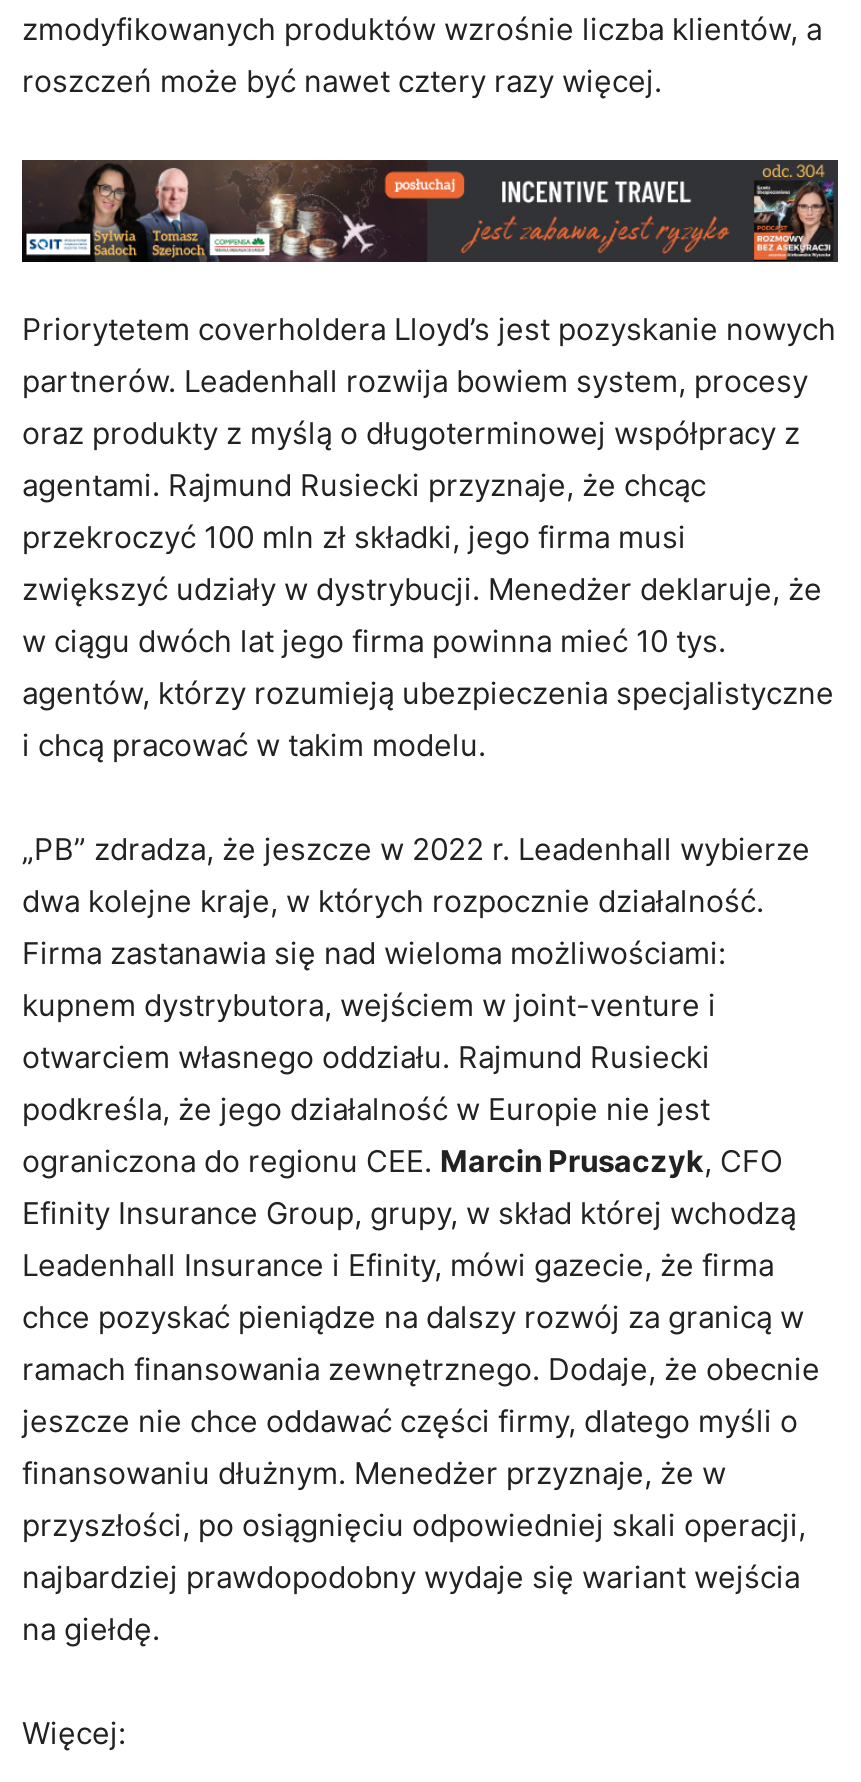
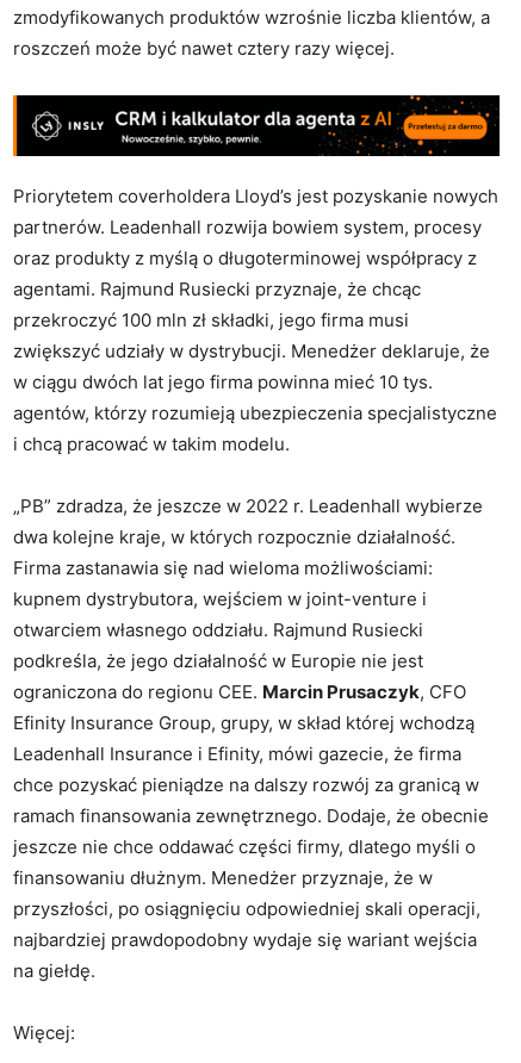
- [image]
+ [image]
